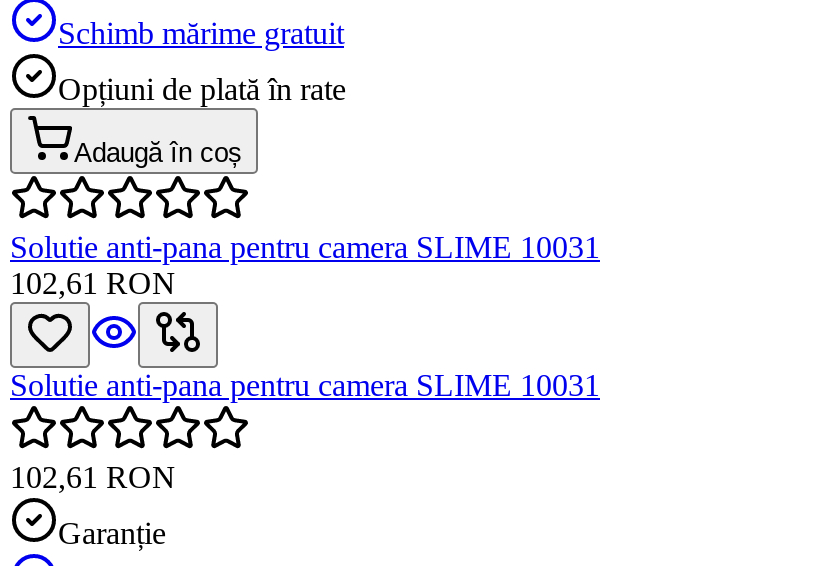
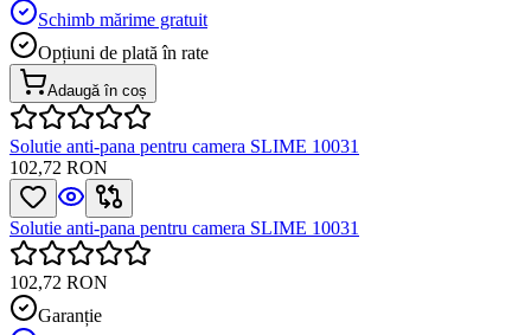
- 102,61 RON
+ 102,72 RON

- 102,61 RON
+ 102,72 RON
